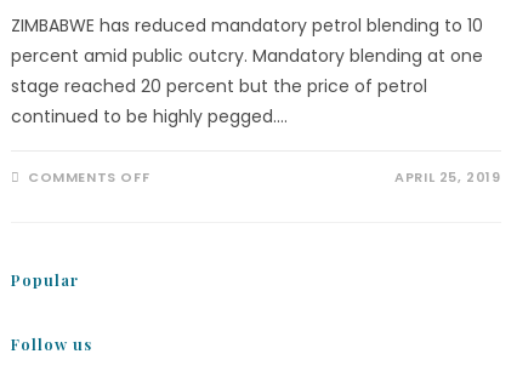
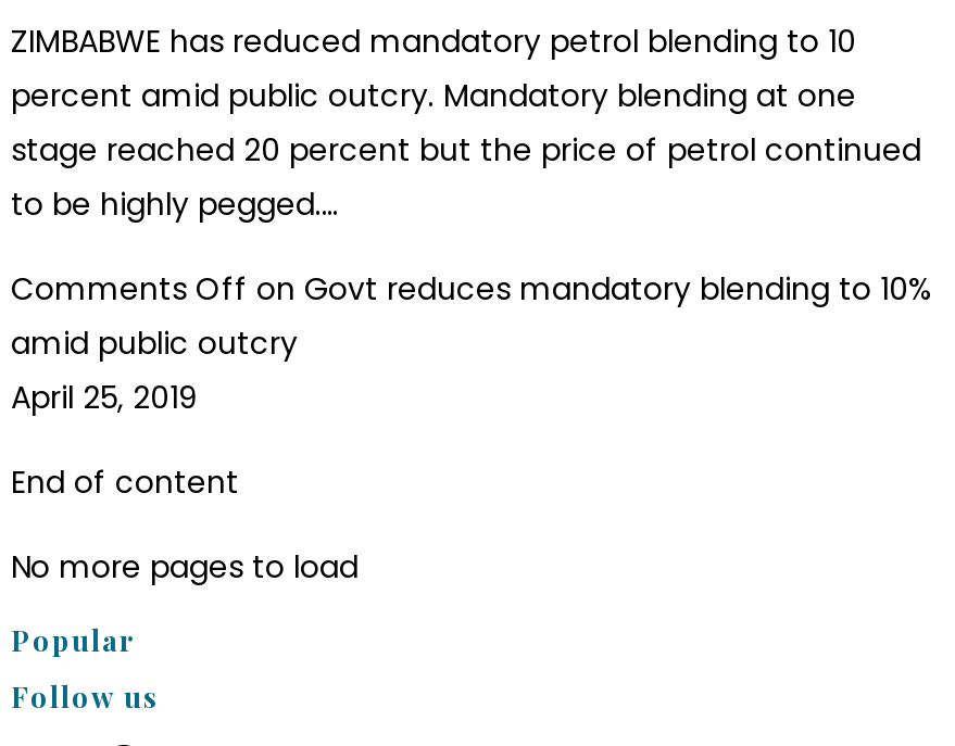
- stage reached 20 percent but the price of petrol
- continued to be highly pegged.…
- COMMENTS OFF
- APRIL 25, 2019
+ stage reached 20 percent but the price of petrol continued
+ to be highly pegged.…
+ Comments Off on Govt reduces mandatory blending to 10%
+ amid public outcry
+ April 25, 2019
+ End of content
+ No more pages to load

moved down: Popular
